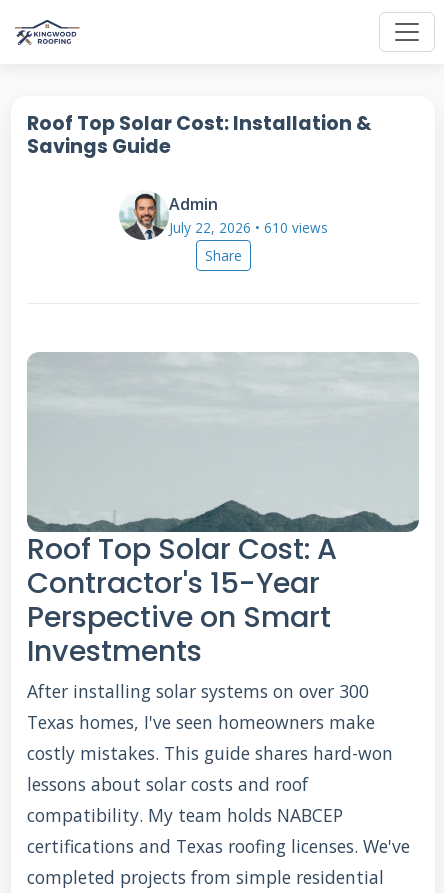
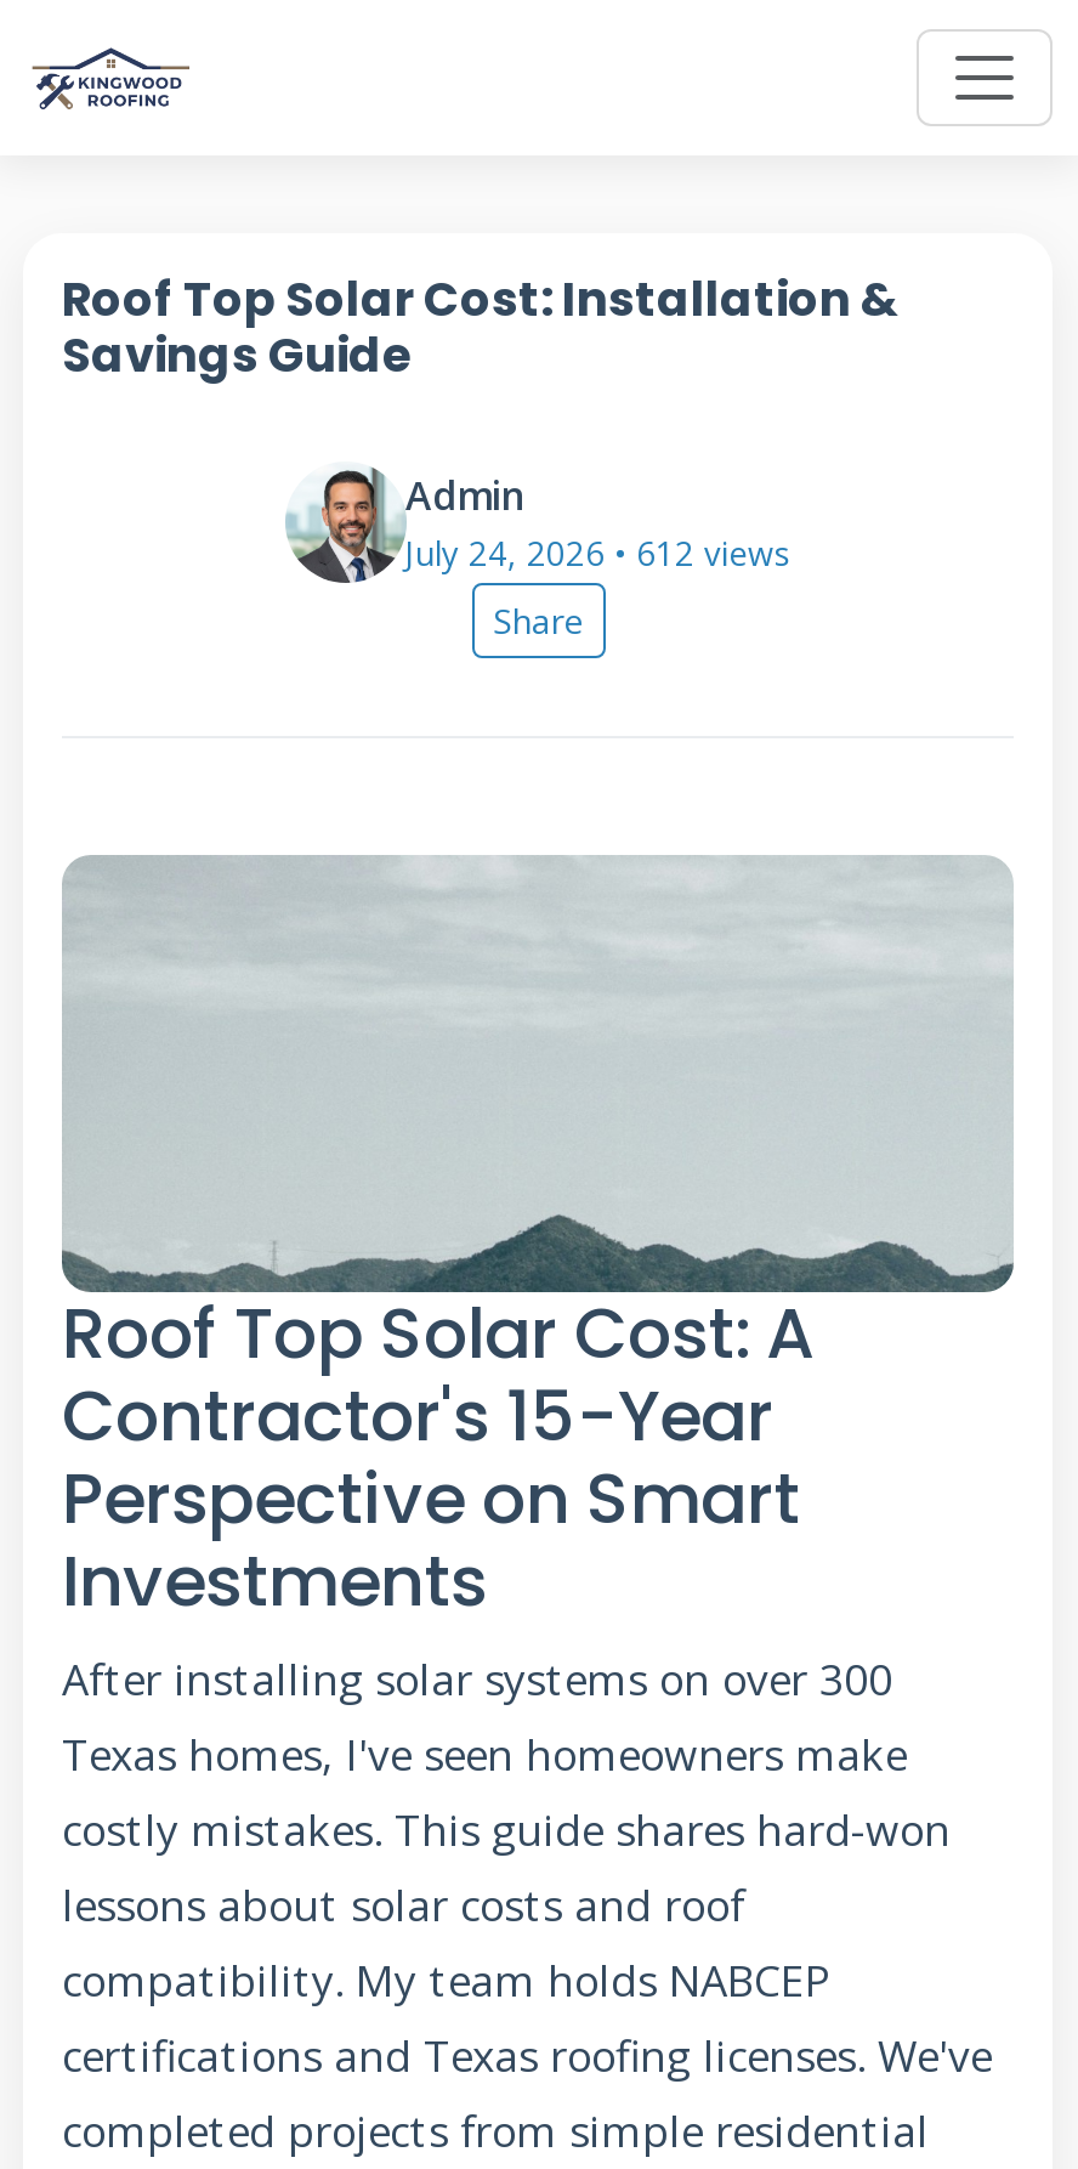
- July 22, 2026 • 610 views
+ July 24, 2026 • 612 views
